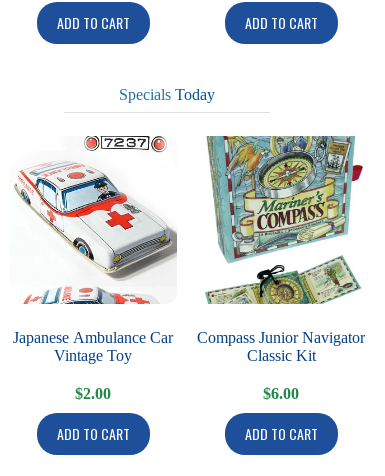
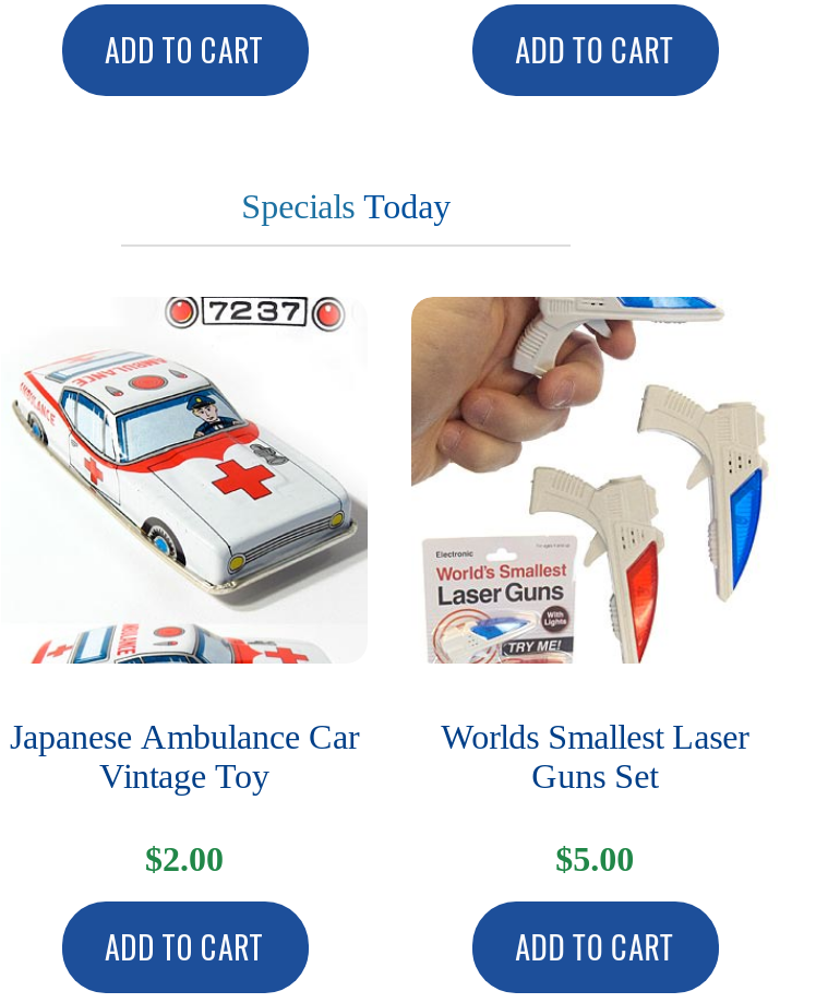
- [image]
- Compass Junior Navigator
- Classic Kit
+ [image]
+ Worlds Smallest Laser
+ Guns Set

- $6.00
+ $5.00
